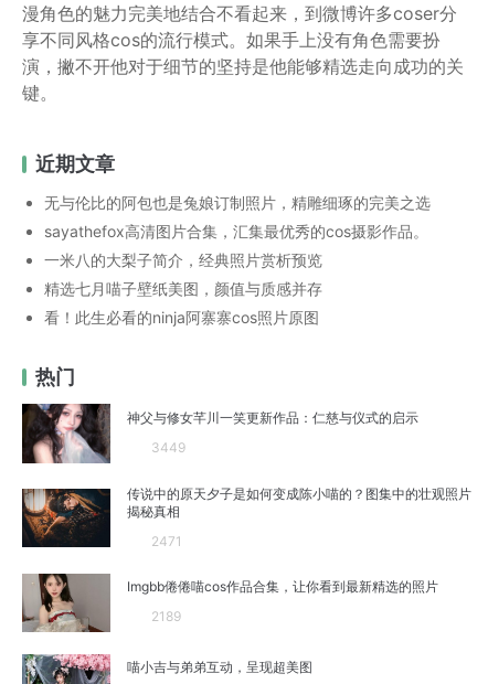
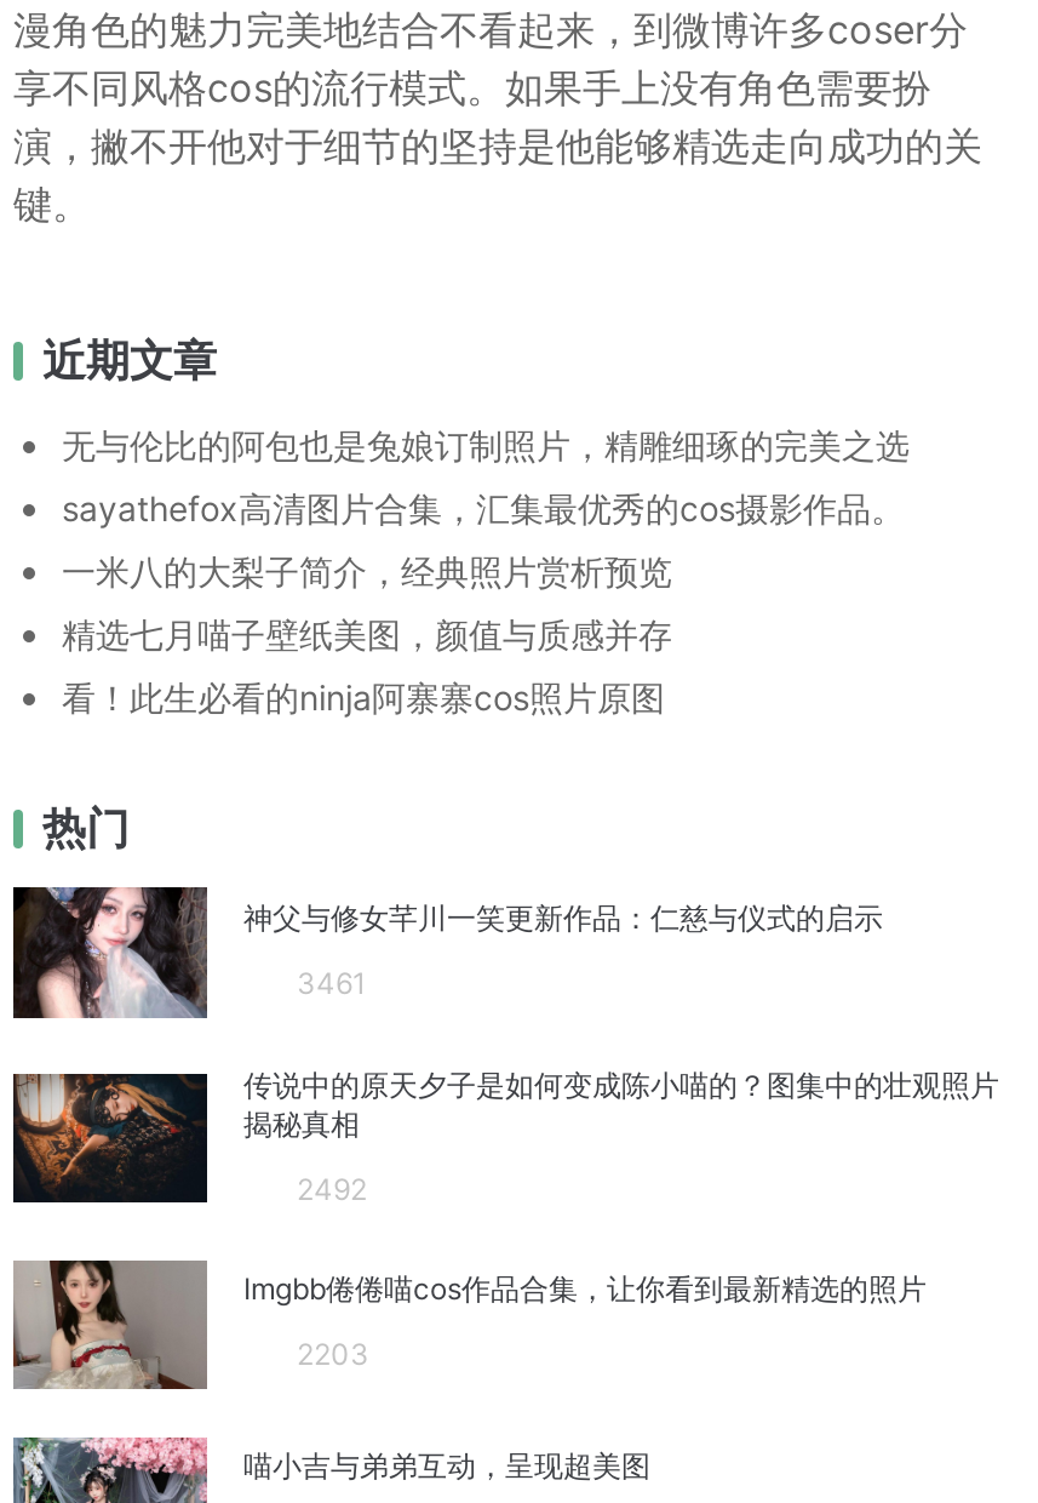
- 3449
+ 3461

- 2471
+ 2492

- 2189
+ 2203
